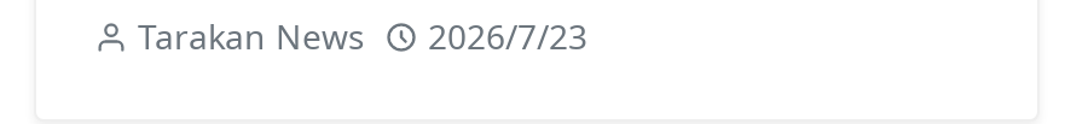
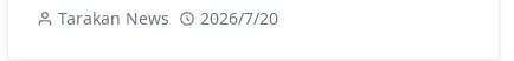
- Tarakan News 2026/7/23
+ Tarakan News 2026/7/20
